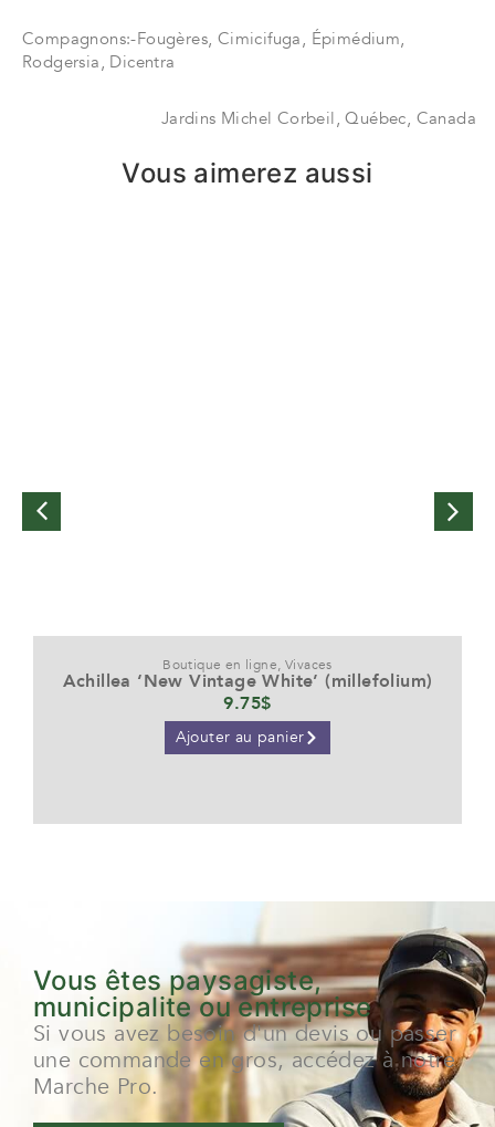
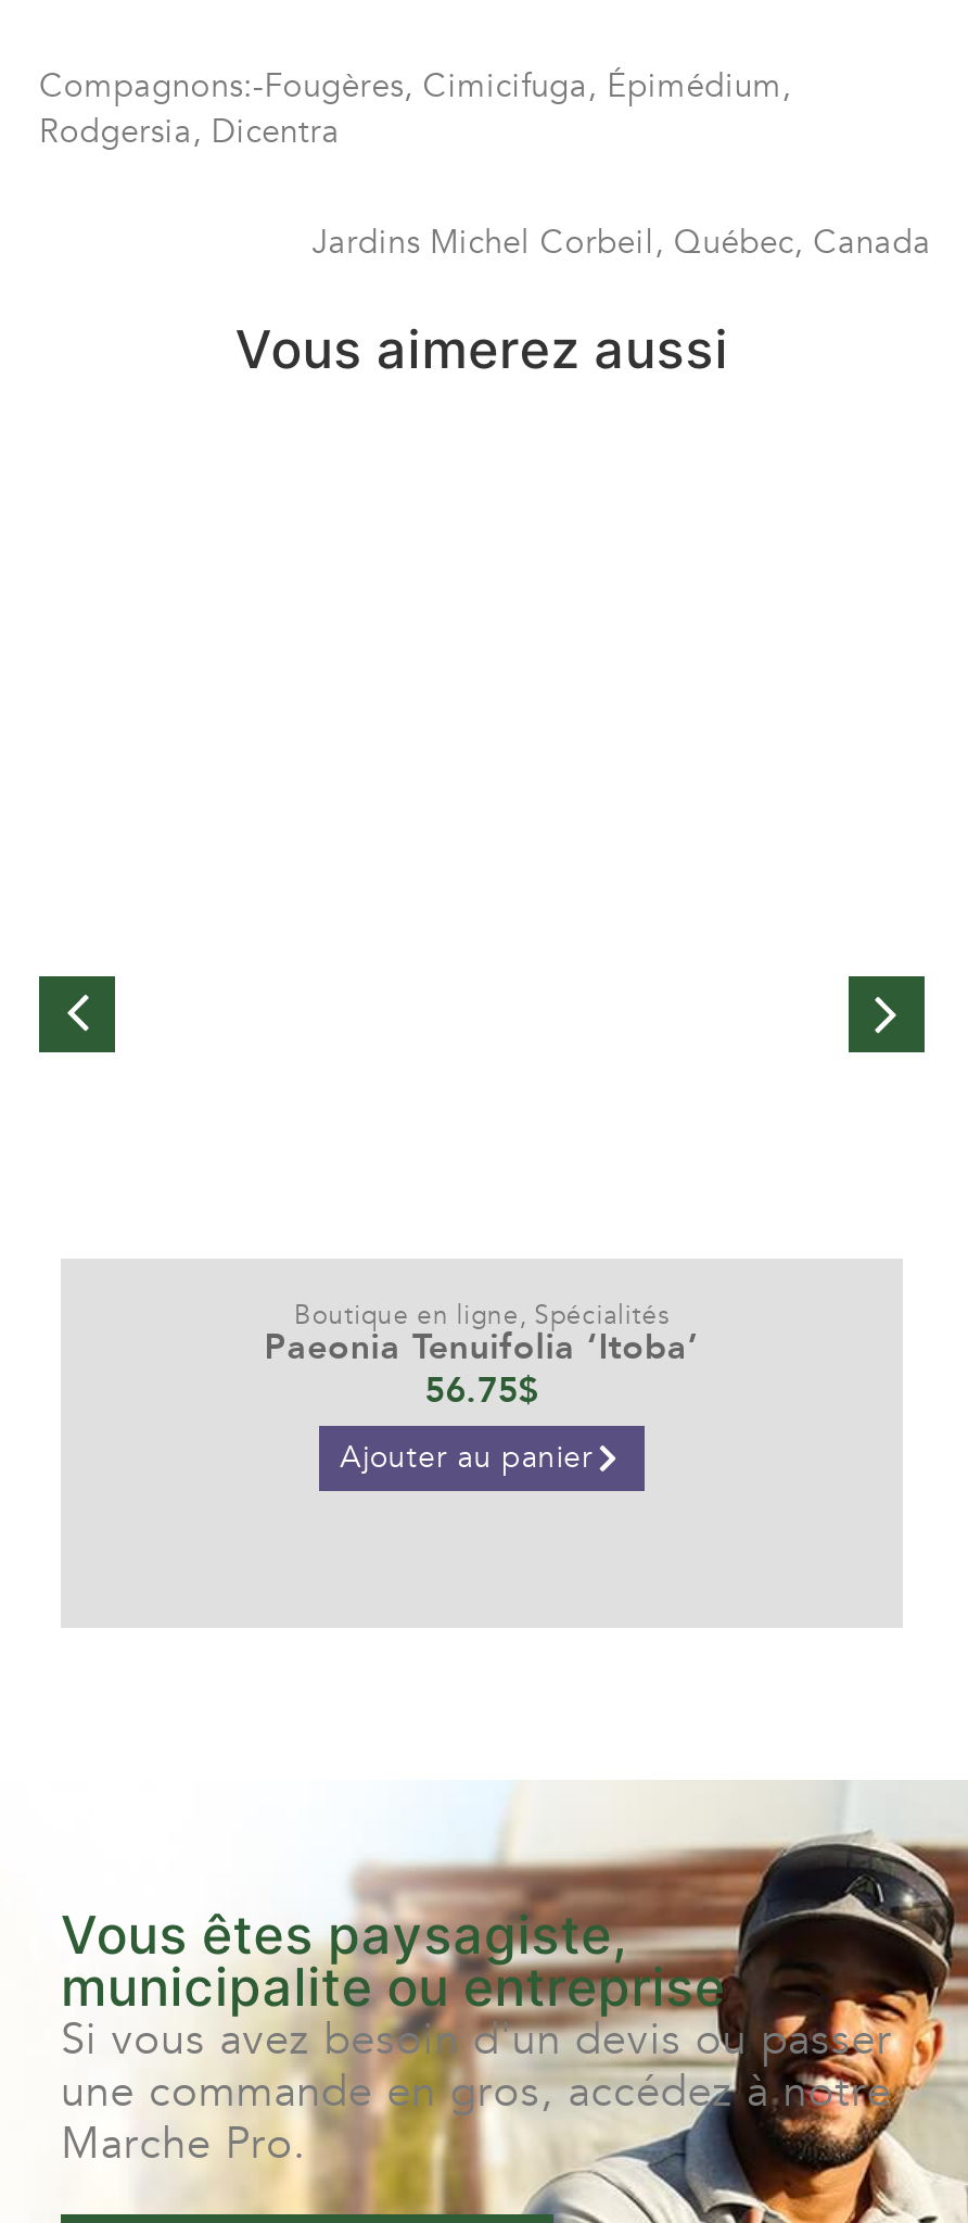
- Boutique en ligne, Vivaces
- Achillea ‘New Vintage White’ (millefolium)
- 9.75$
+ Boutique en ligne, Spécialités
+ Paeonia Tenuifolia ‘Itoba’
+ 56.75$
